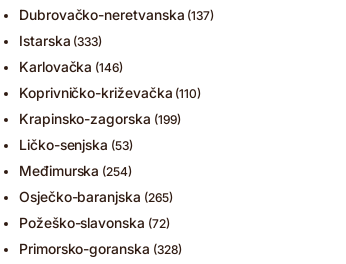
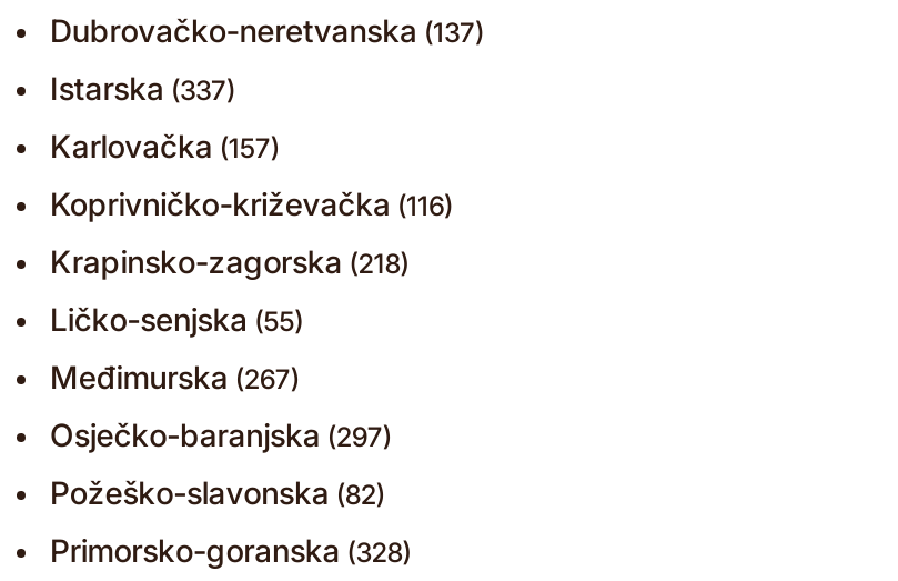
- Istarska (333)
+ Istarska (337)

- Karlovačka (146)
+ Karlovačka (157)

- Koprivničko-križevačka (110)
+ Koprivničko-križevačka (116)

- Krapinsko-zagorska (199)
+ Krapinsko-zagorska (218)

- Ličko-senjska (53)
+ Ličko-senjska (55)

- Međimurska (254)
+ Međimurska (267)

- Osječko-baranjska (265)
+ Osječko-baranjska (297)

- Požeško-slavonska (72)
+ Požeško-slavonska (82)
